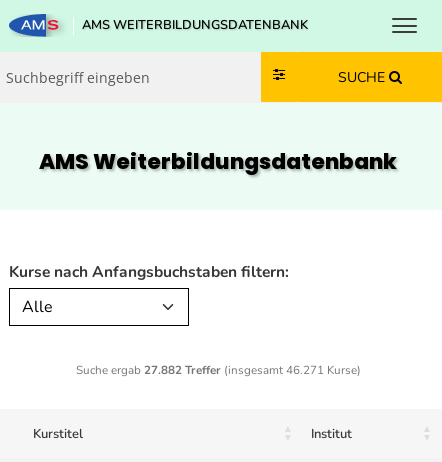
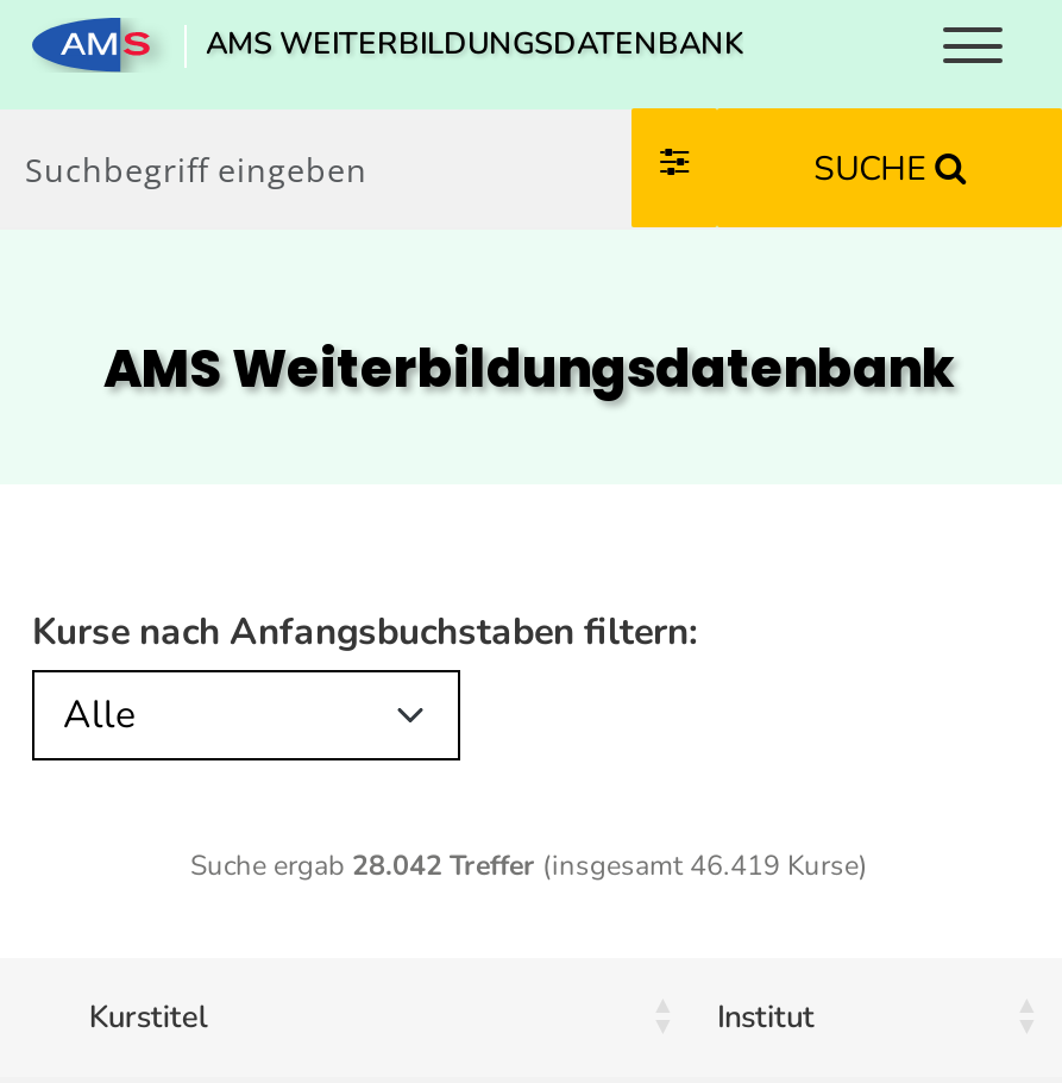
- Suche ergab 27.882 Treffer (insgesamt 46.271 Kurse)
+ Suche ergab 28.042 Treffer (insgesamt 46.419 Kurse)
